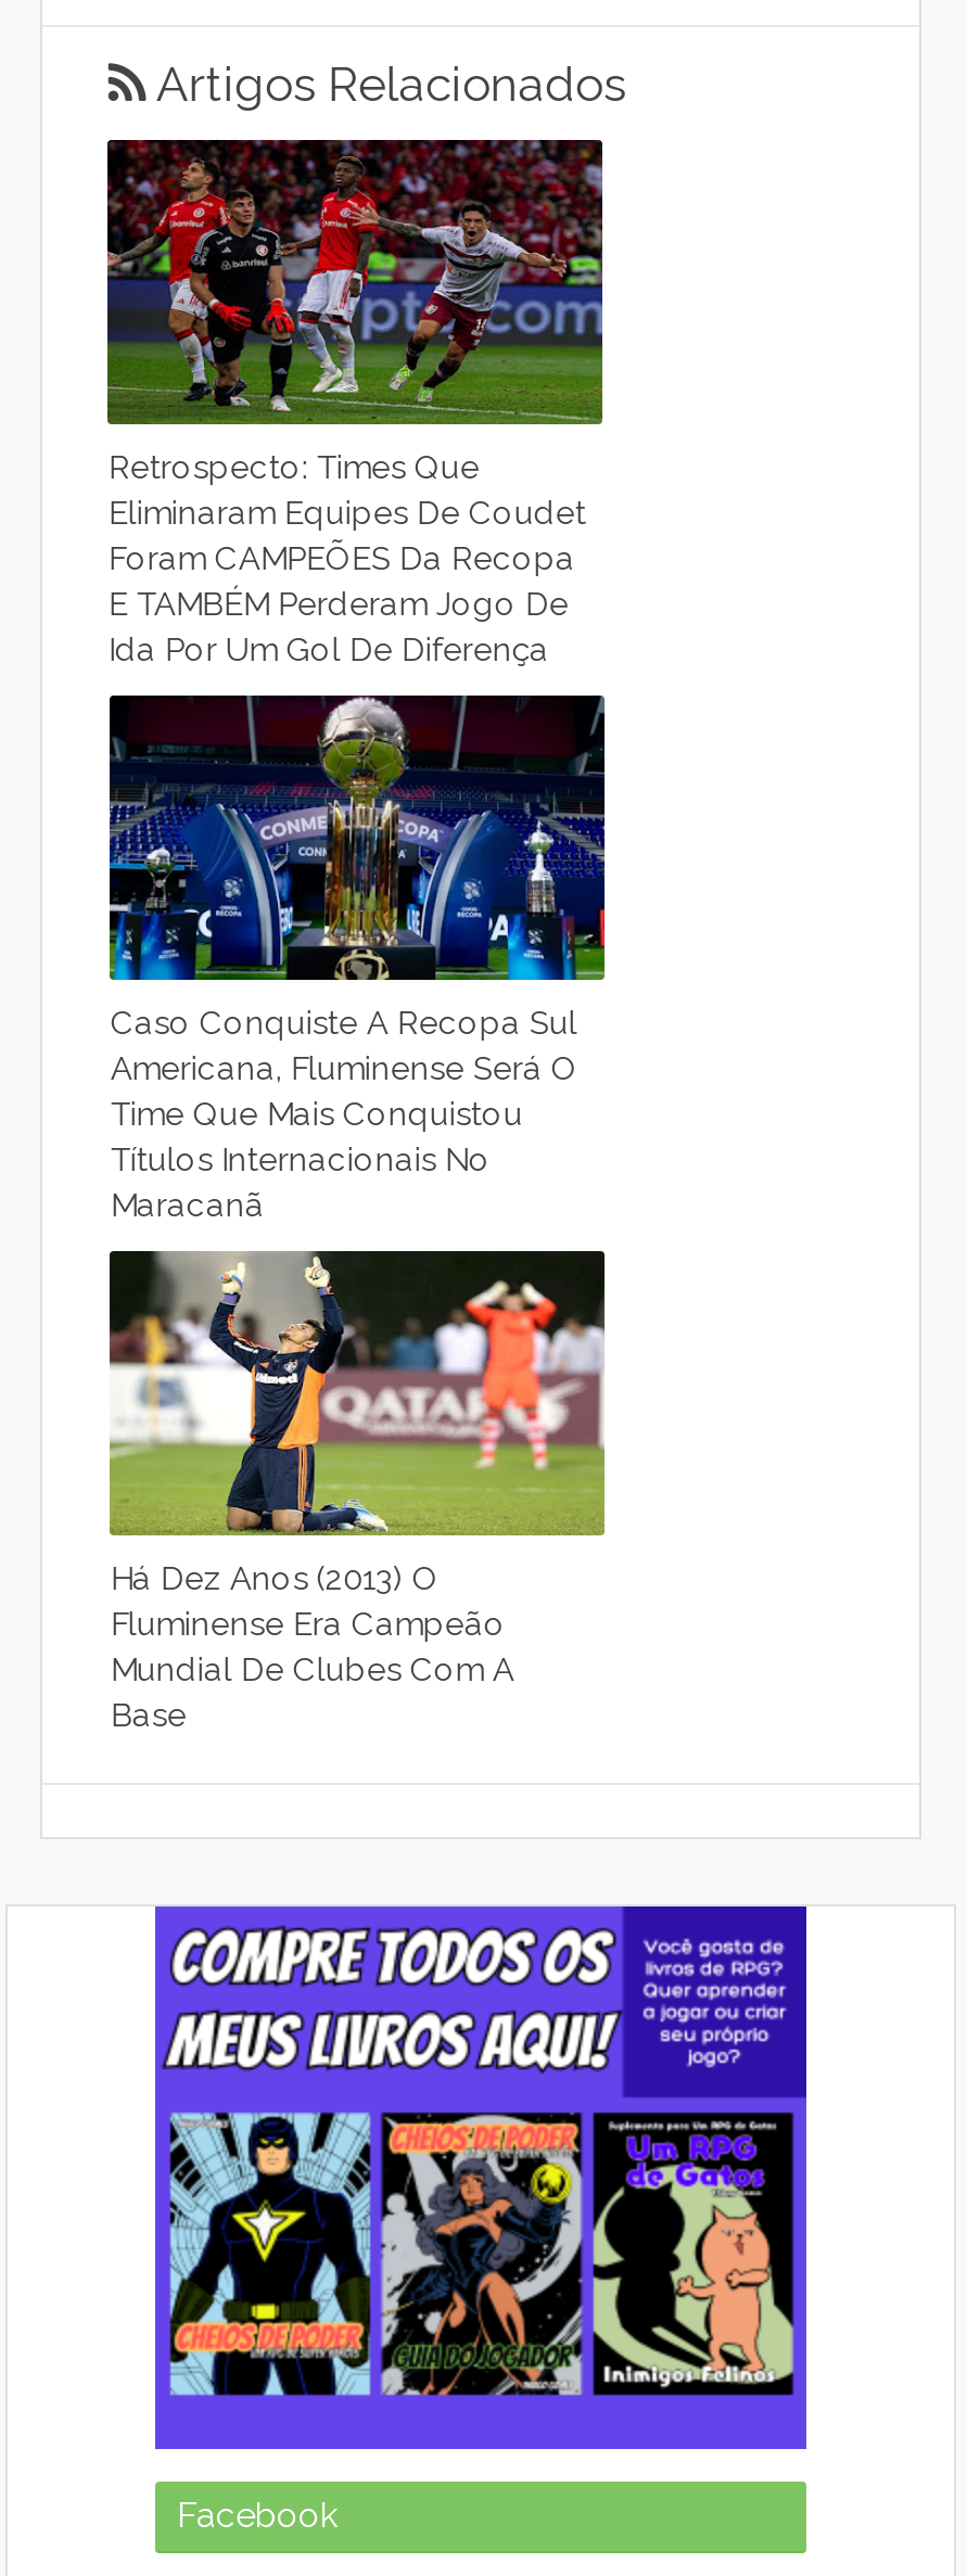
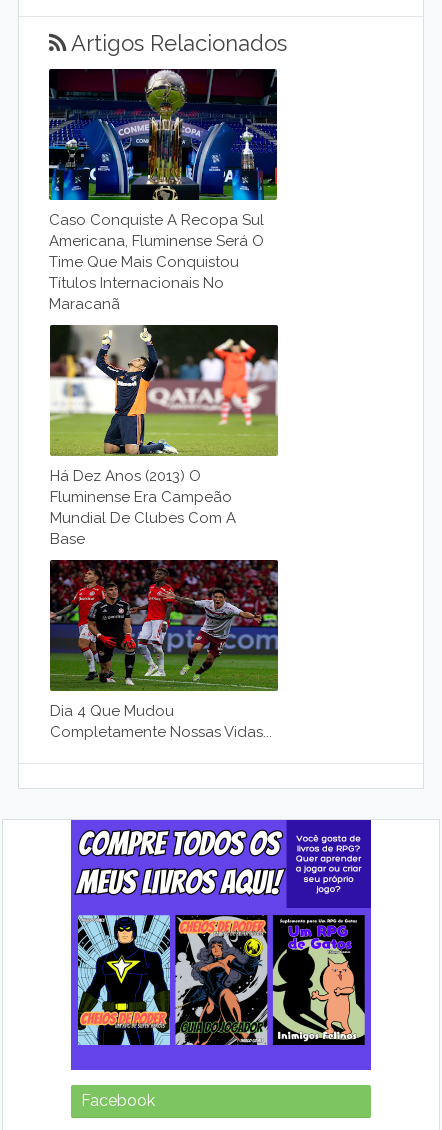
moved down: [image]

- Retrospecto: Times Que
- Eliminaram Equipes De Coudet
- Foram CAMPEÕES Da Recopa
- E TAMBÉM Perderam Jogo De
- Ida Por Um Gol De Diferença

moved up: [image] | Caso Conquiste A Recopa Sul | Americana, Fluminense Será O | ... | Mundial De Clubes Com A | Base

+ Dia 4 Que Mudou
+ Completamente Nossas Vidas...
